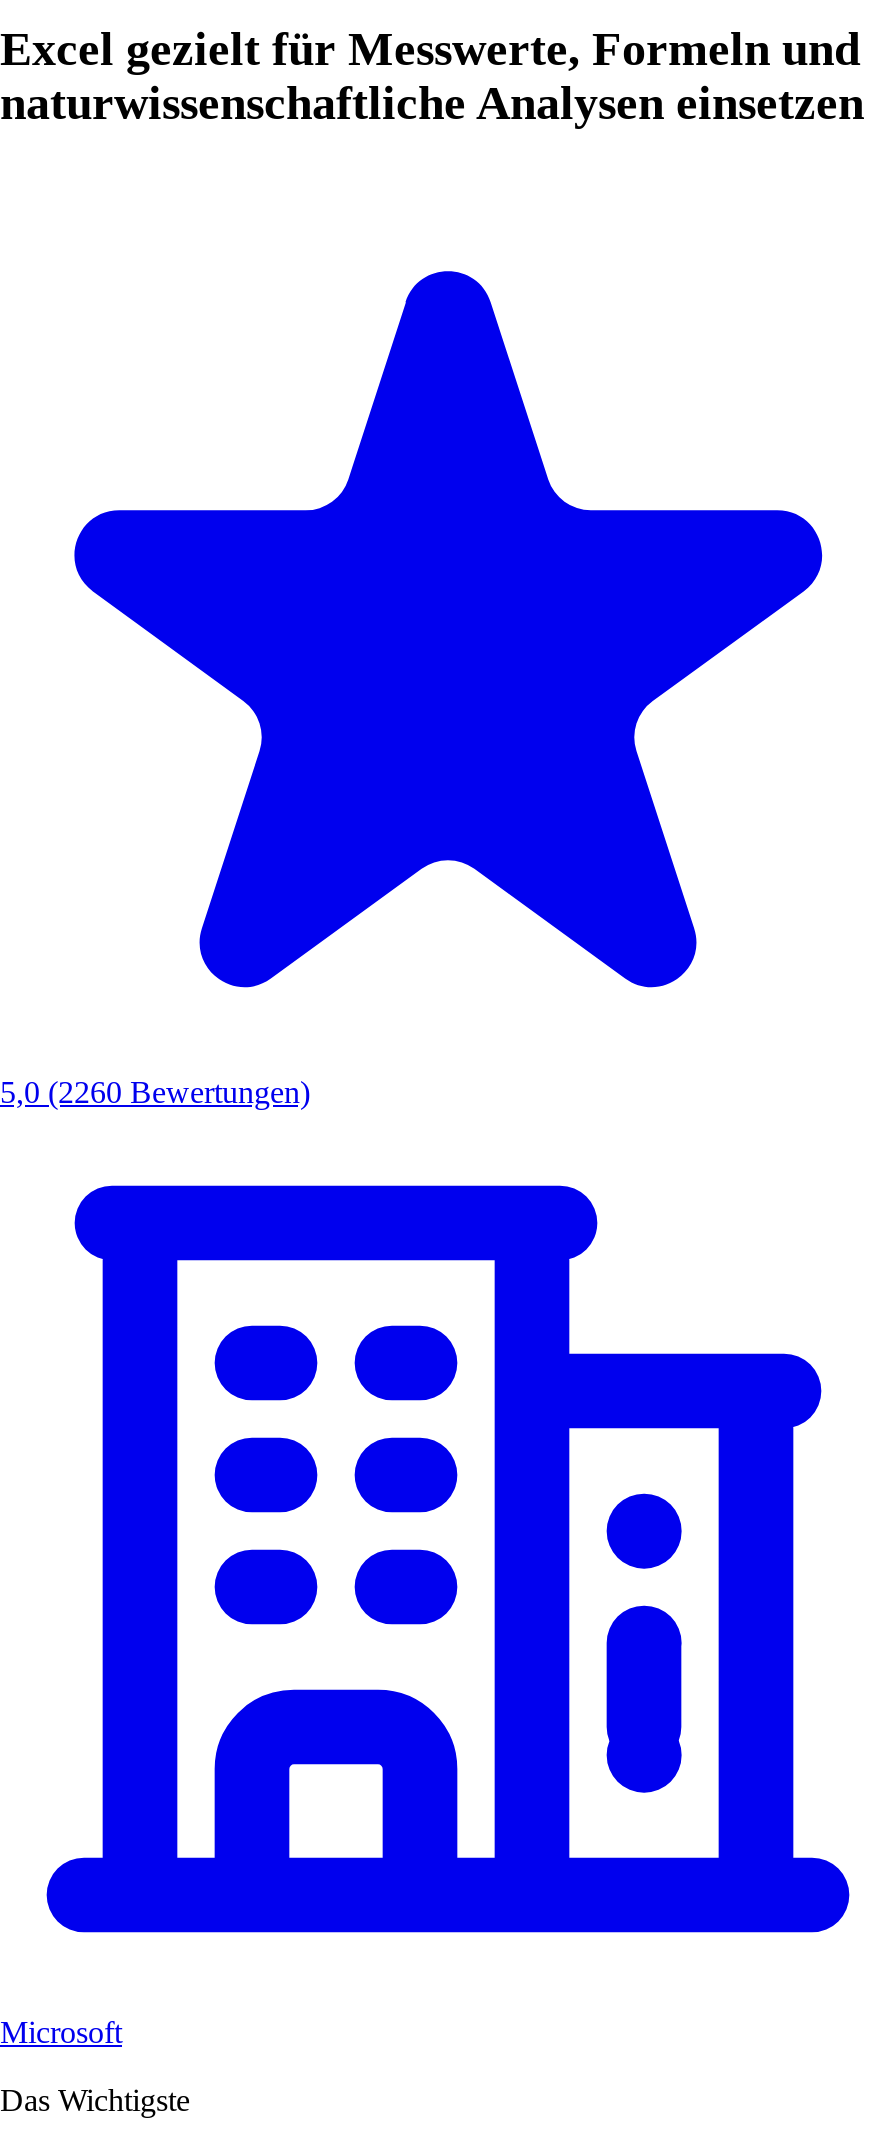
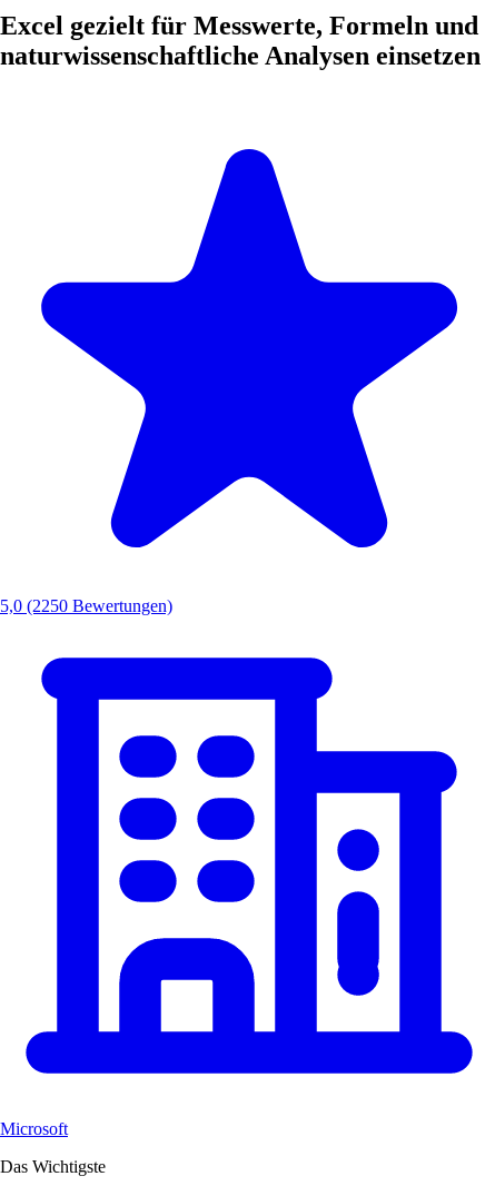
- 5,0 (2260 Bewertungen)
+ 5,0 (2250 Bewertungen)
